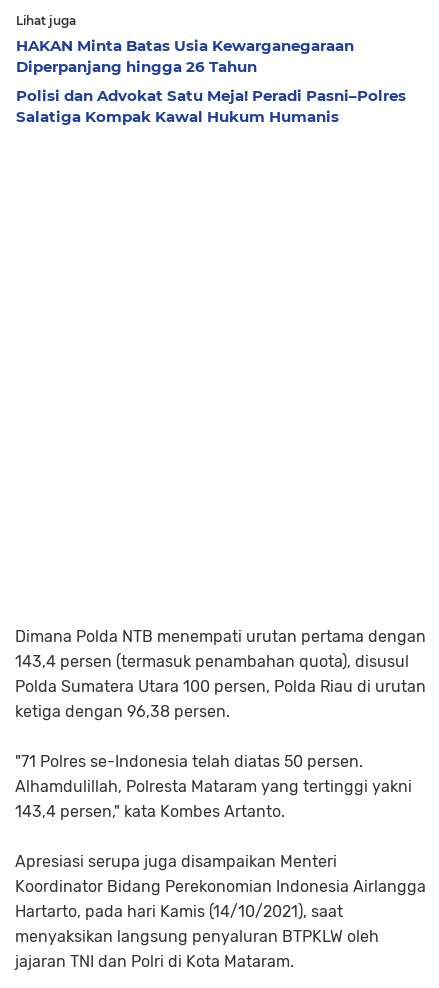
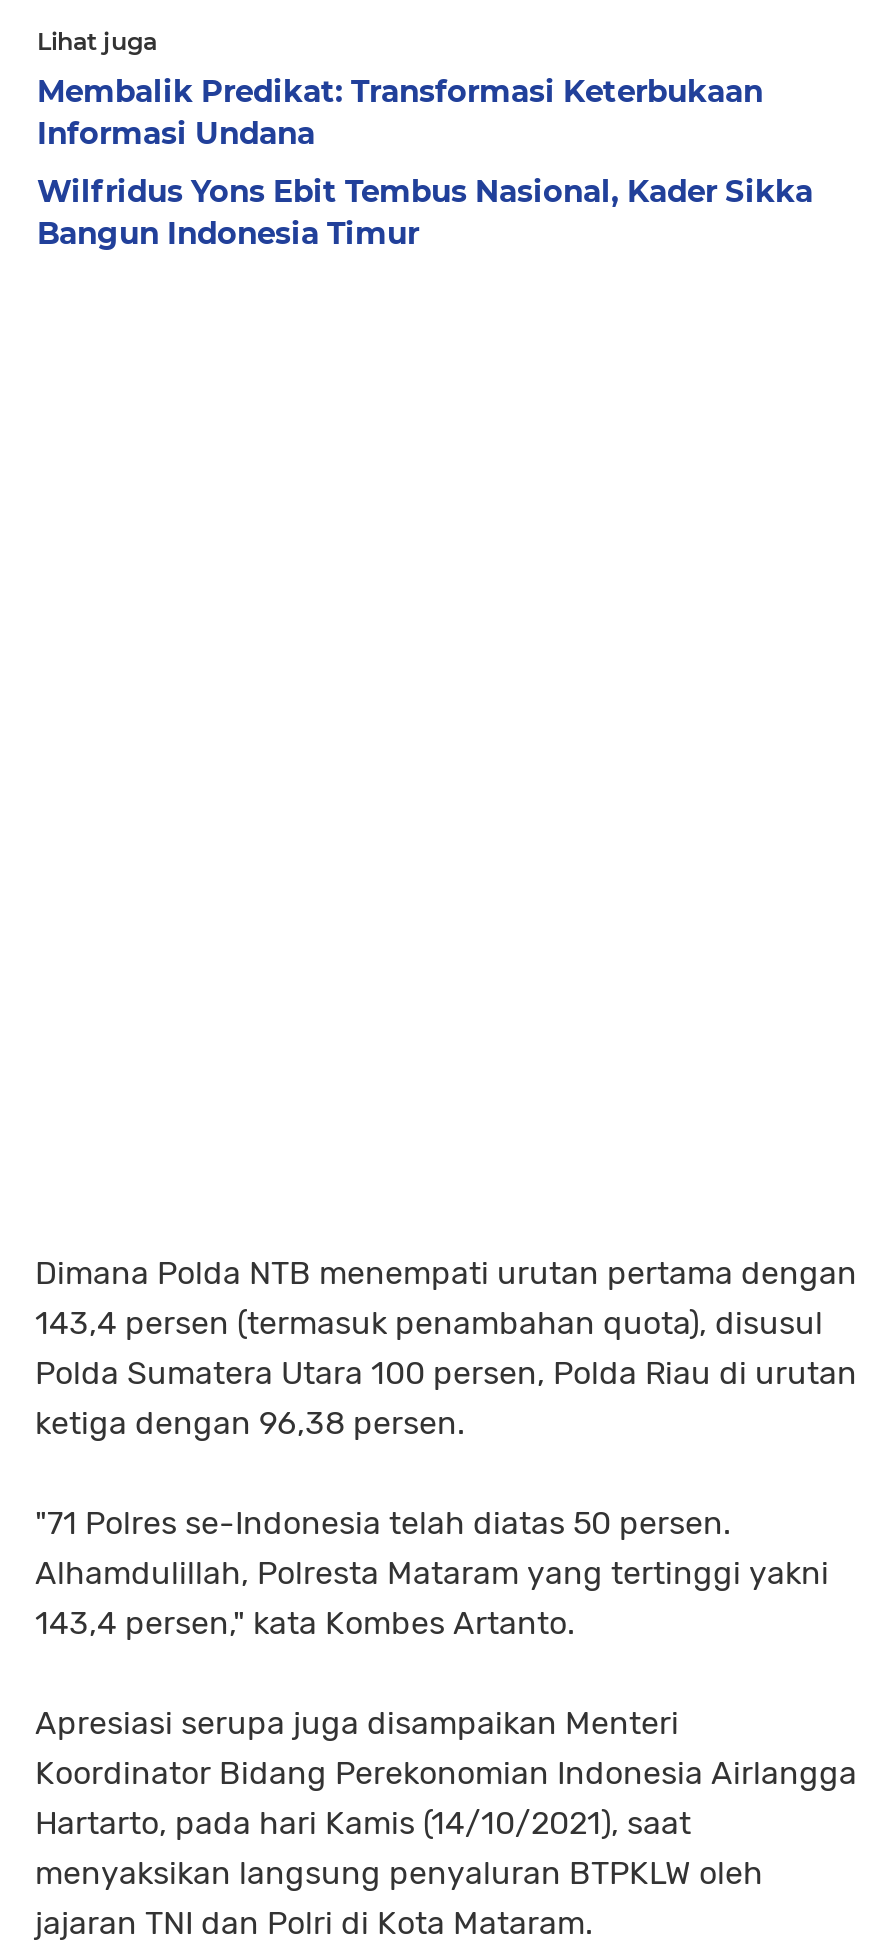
- HAKAN Minta Batas Usia Kewarganegaraan
- Diperpanjang hingga 26 Tahun
+ Membalik Predikat: Transformasi Keterbukaan
+ Informasi Undana

- Polisi dan Advokat Satu Meja! Peradi Pasni–Polres
- Salatiga Kompak Kawal Hukum Humanis
+ Wilfridus Yons Ebit Tembus Nasional, Kader Sikka
+ Bangun Indonesia Timur
